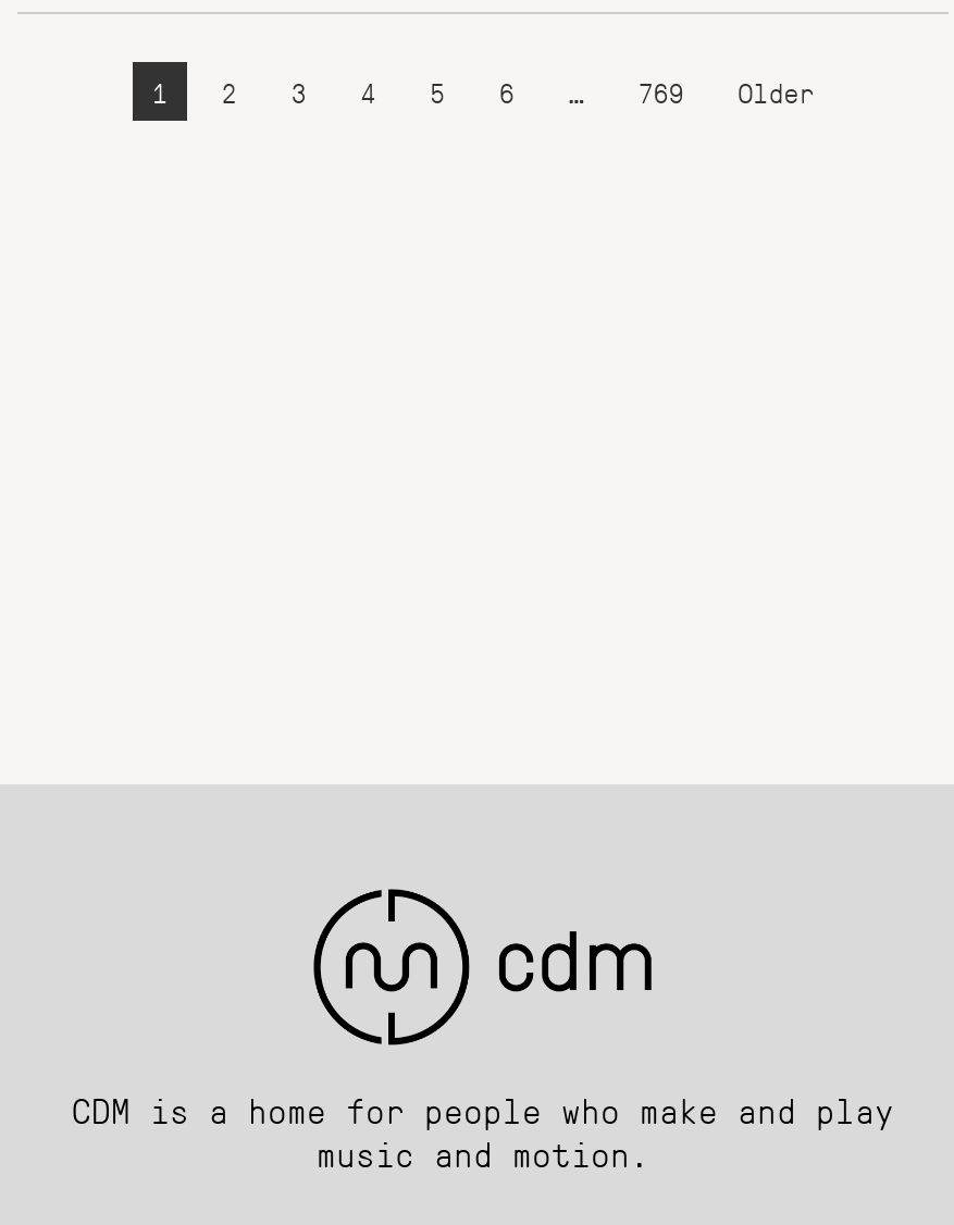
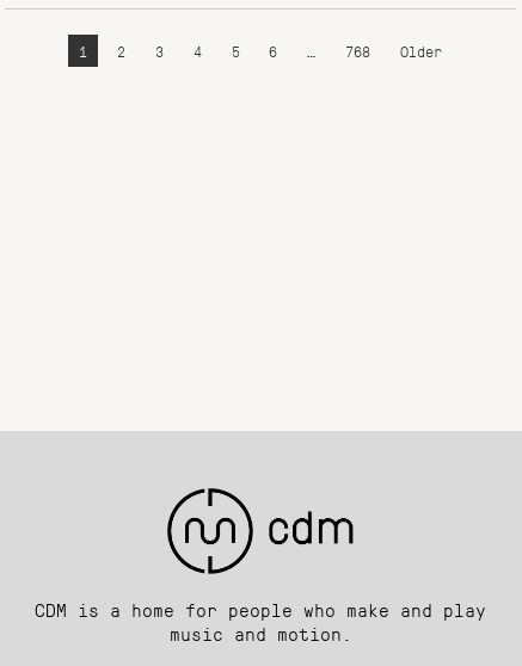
- 769
+ 768
